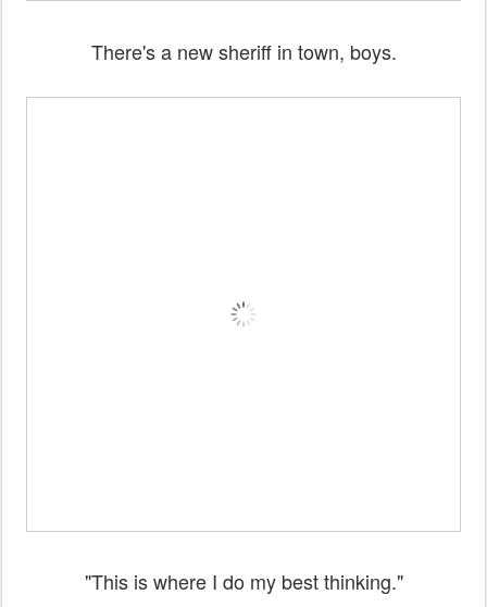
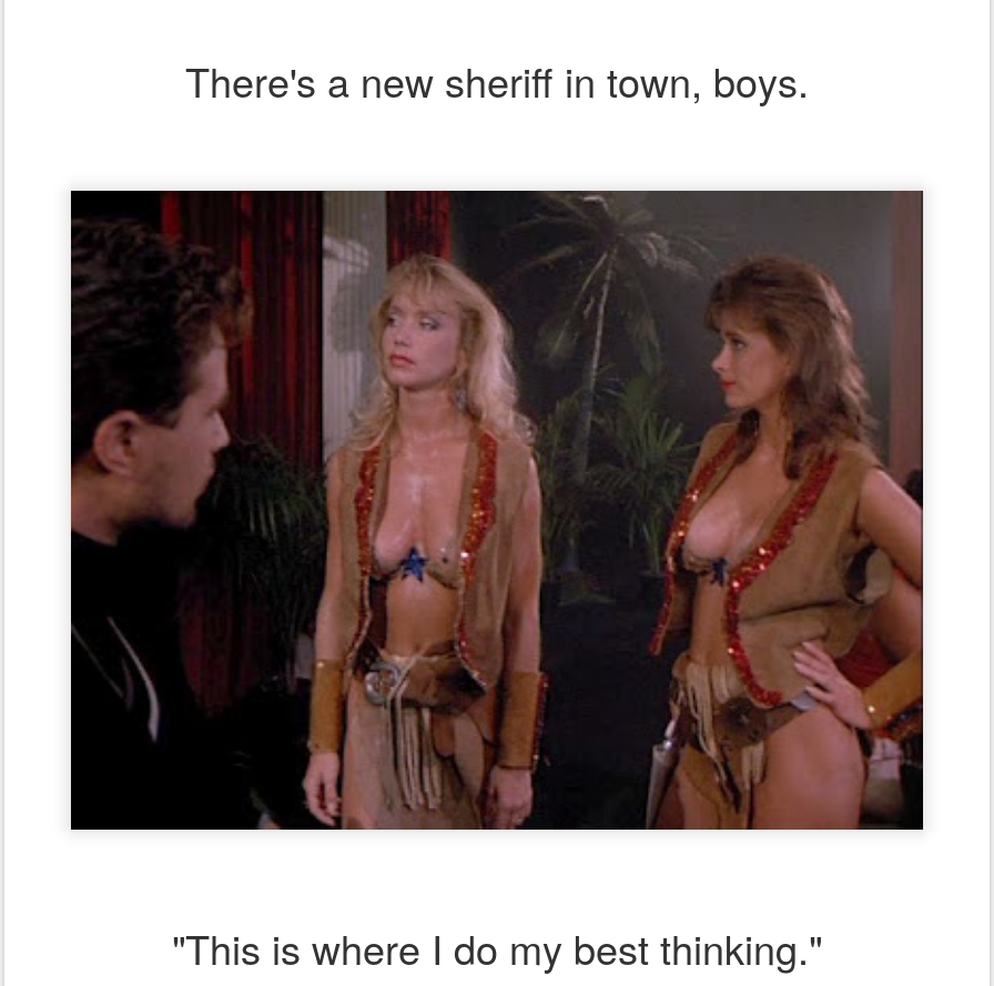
+ [image]
